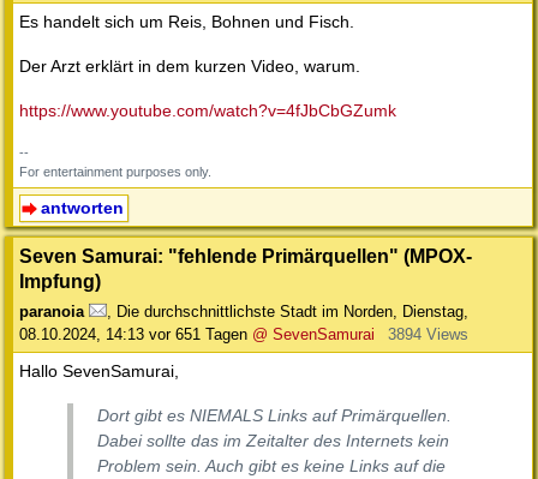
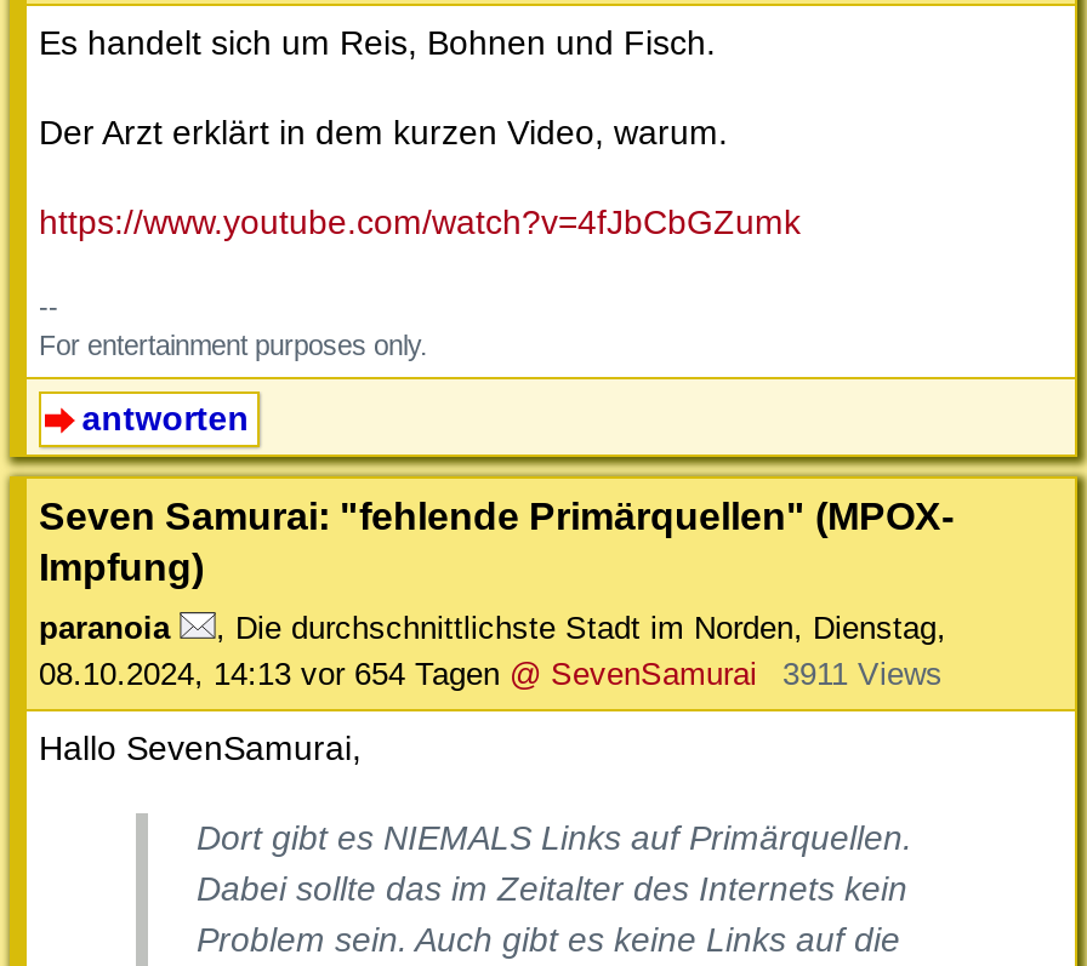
- 08.10.2024, 14:13 vor 651 Tagen @ SevenSamurai
+ 08.10.2024, 14:13 vor 654 Tagen @ SevenSamurai

- 3894 Views
+ 3911 Views
